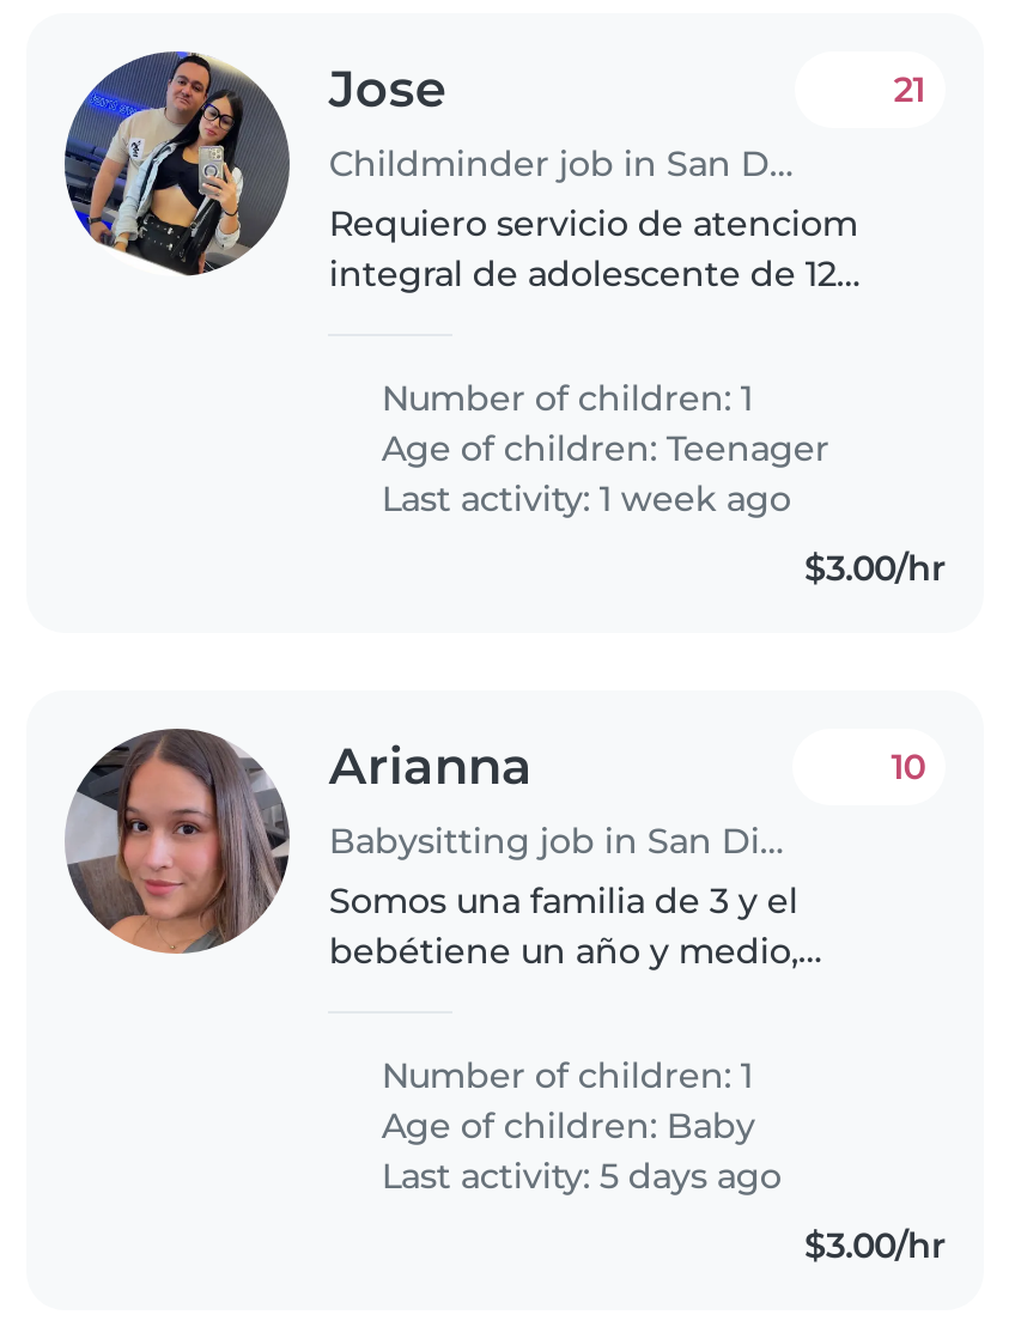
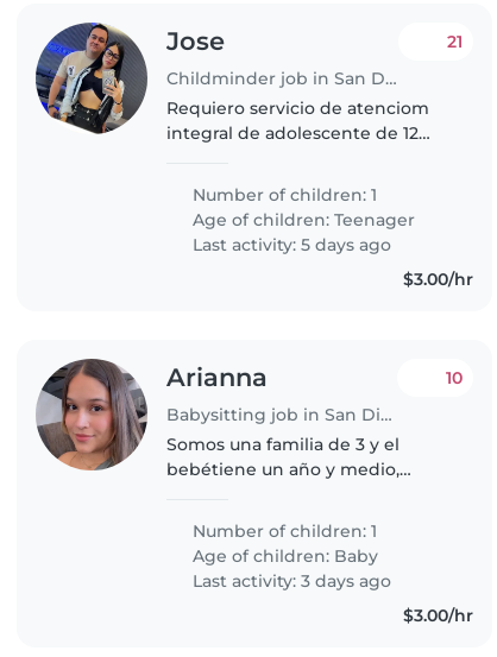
- Last activity: 1 week ago

moved up: Last activity: 5 days ago

+ Last activity: 3 days ago
